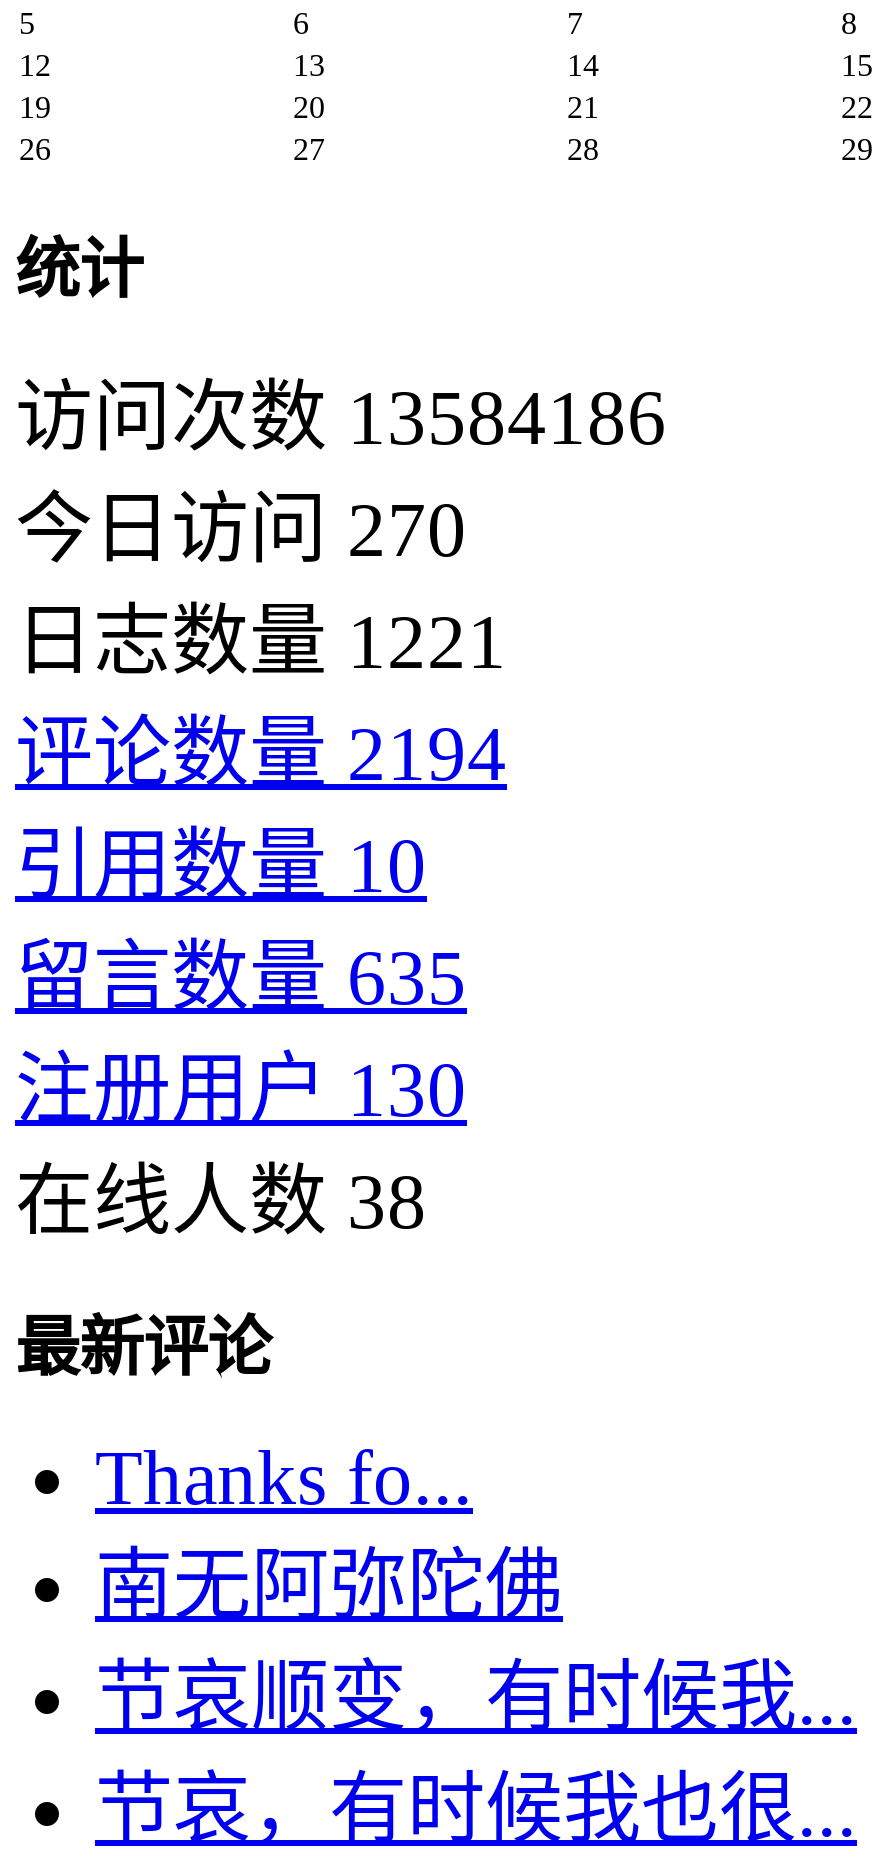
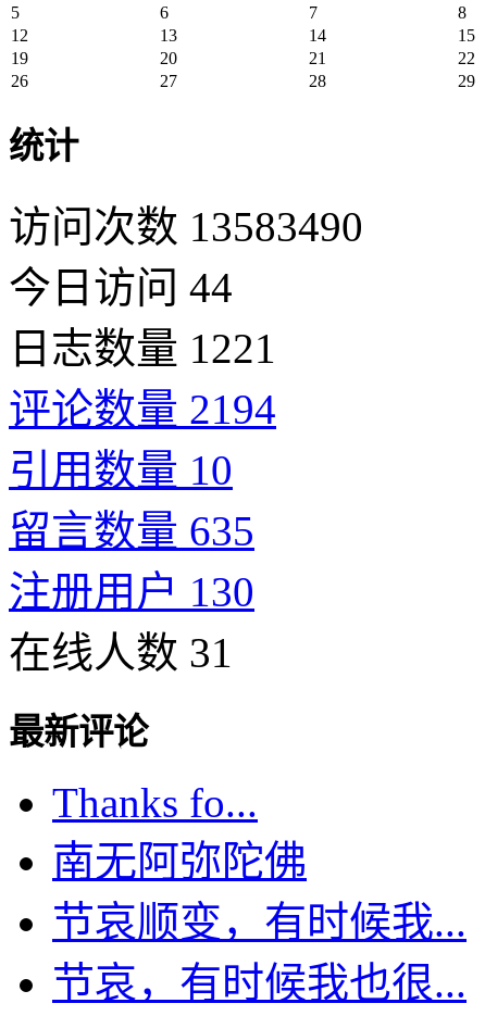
- 访问次数 13584186
+ 访问次数 13583490

- 今日访问 270
+ 今日访问 44

- 在线人数 38
+ 在线人数 31
